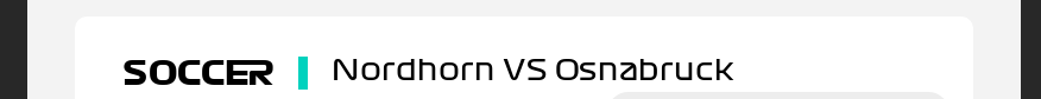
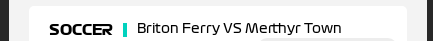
- Nordhorn VS Osnabruck
+ Briton Ferry VS Merthyr Town
